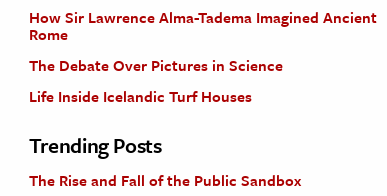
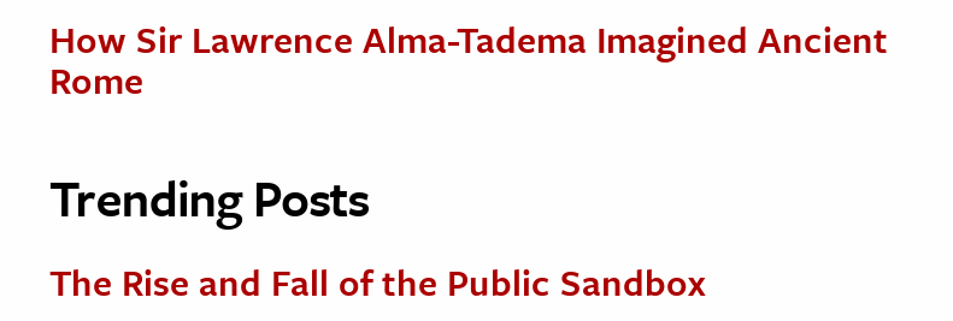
- The Debate Over Pictures in Science
- Life Inside Icelandic Turf Houses
